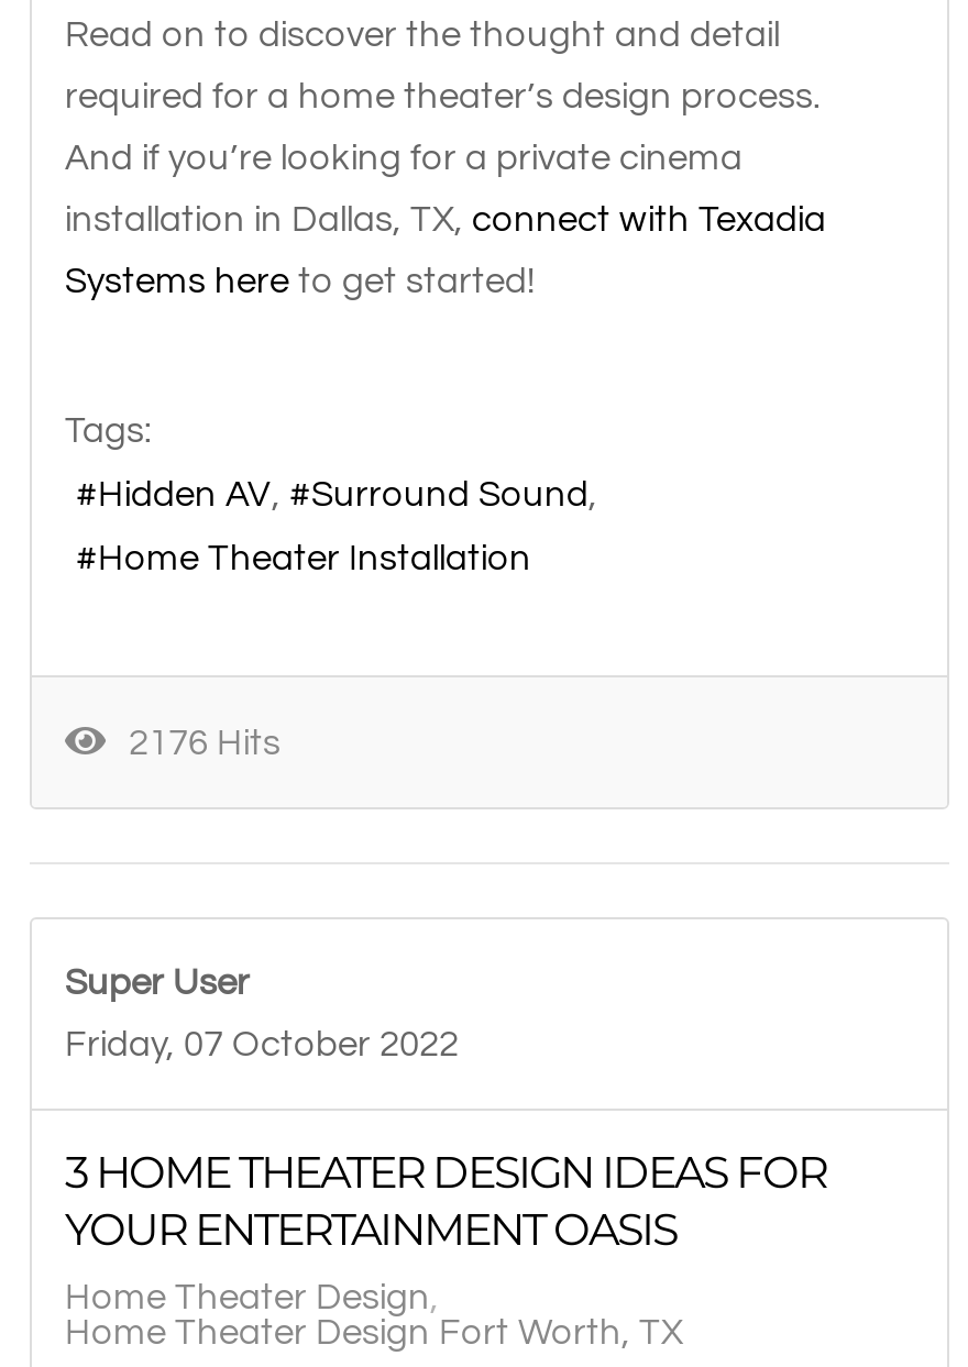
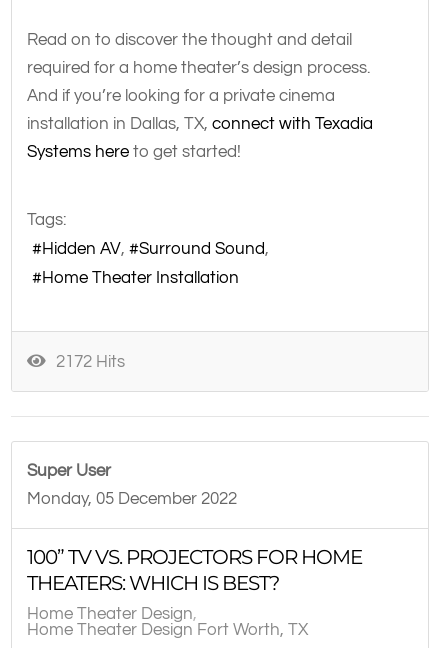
- 2176 Hits
+ 2172 Hits

- Friday, 07 October 2022
+ Monday, 05 December 2022

- 3 HOME THEATER DESIGN IDEAS FOR
- YOUR ENTERTAINMENT OASIS
+ 100” TV VS. PROJECTORS FOR HOME
+ THEATERS: WHICH IS BEST?
